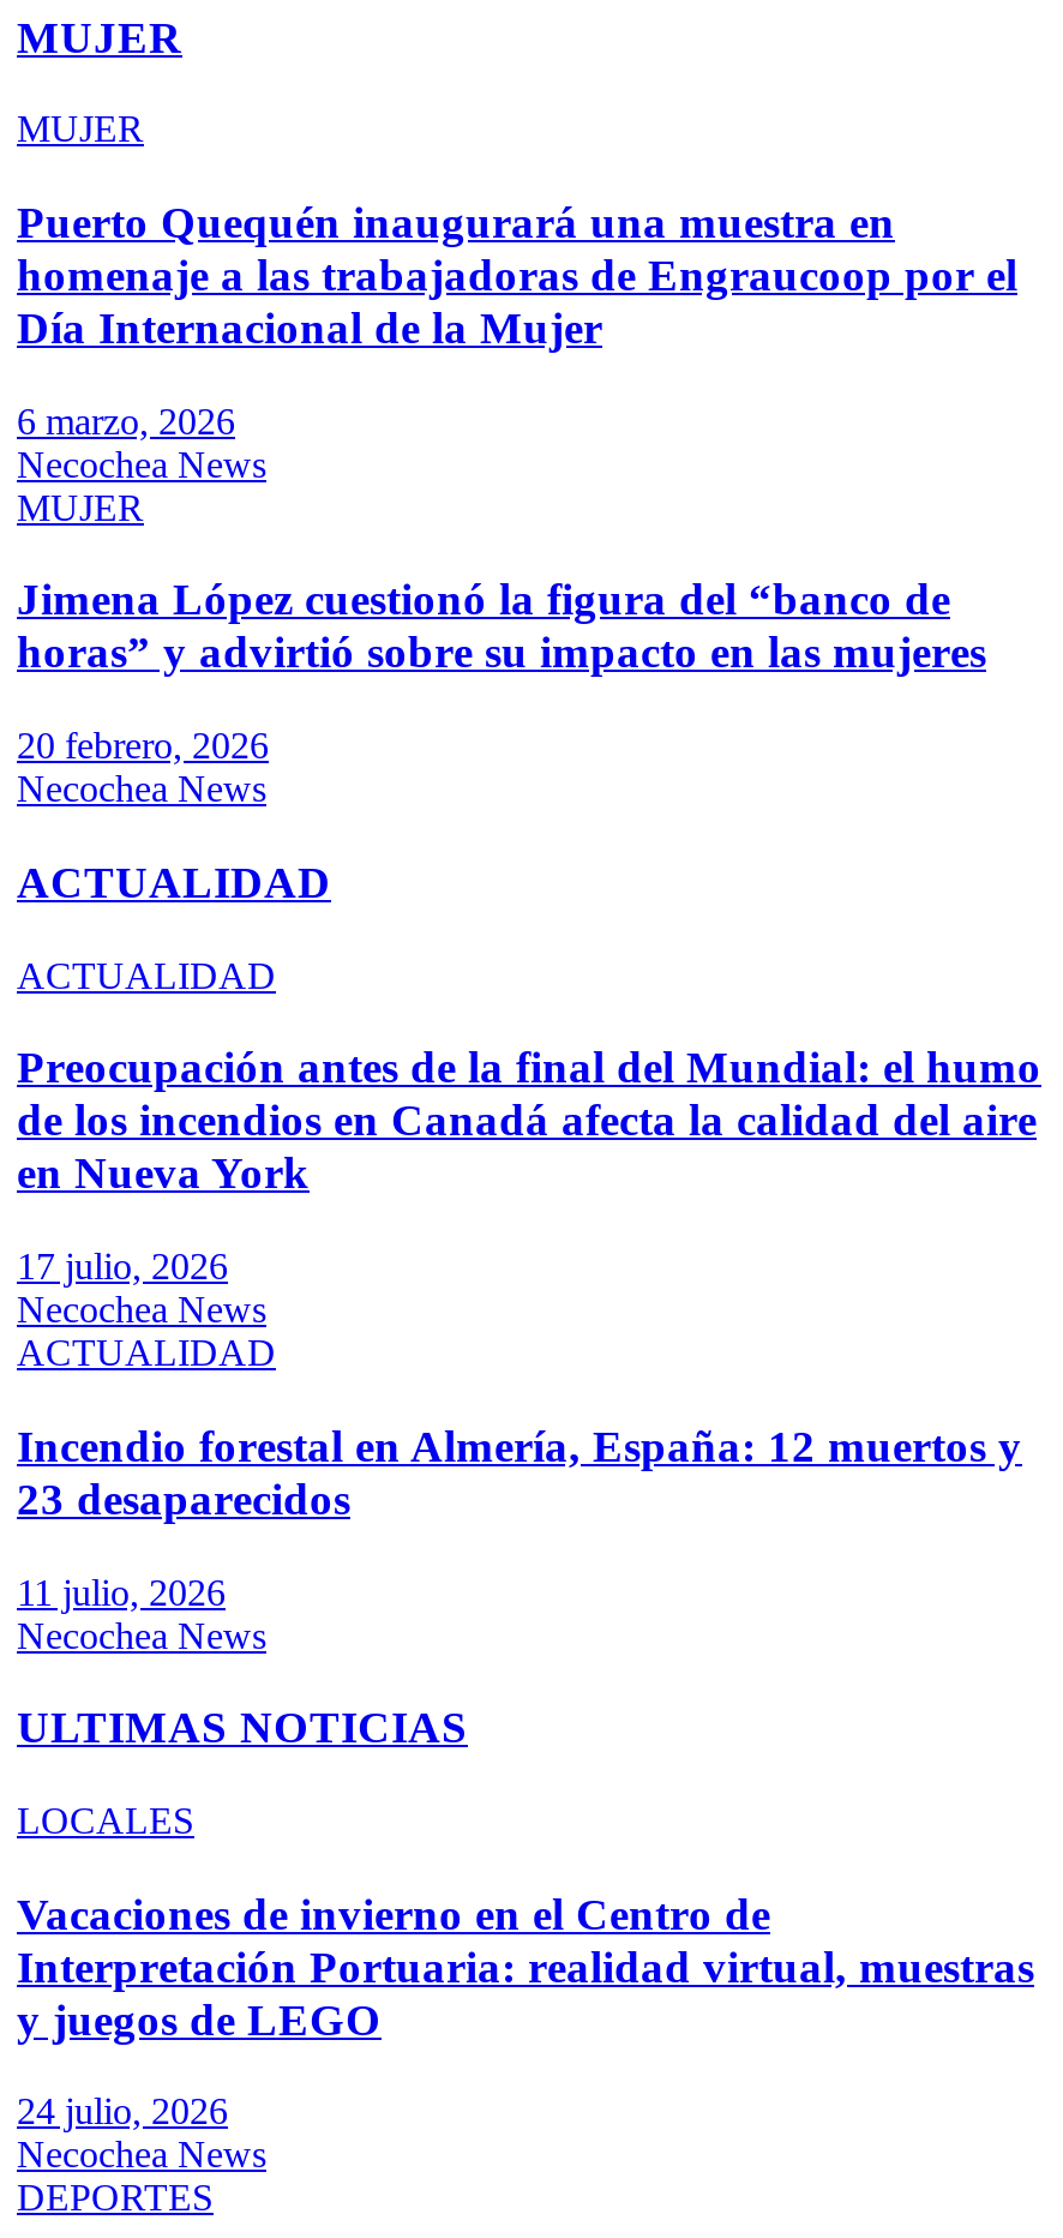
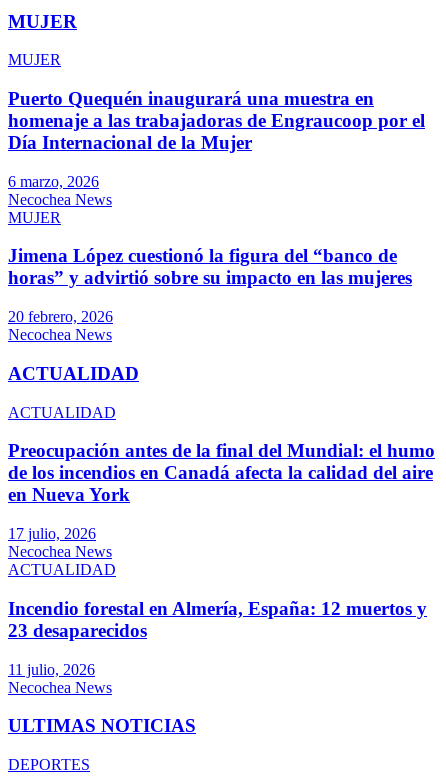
- LOCALES
- Vacaciones de invierno en el Centro de
- Interpretación Portuaria: realidad virtual, muestras
- y juegos de LEGO
- 24 julio, 2026
- Necochea News
